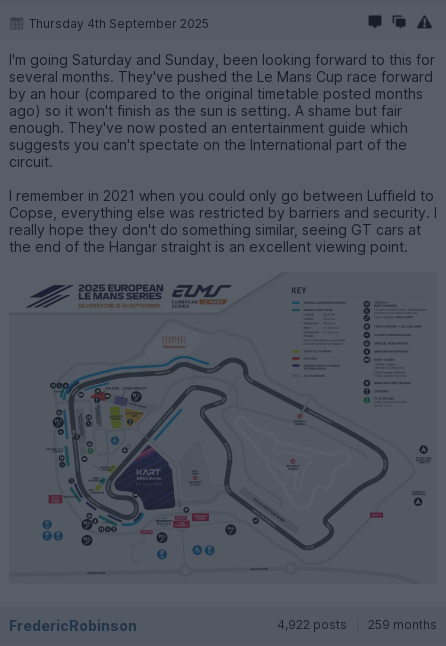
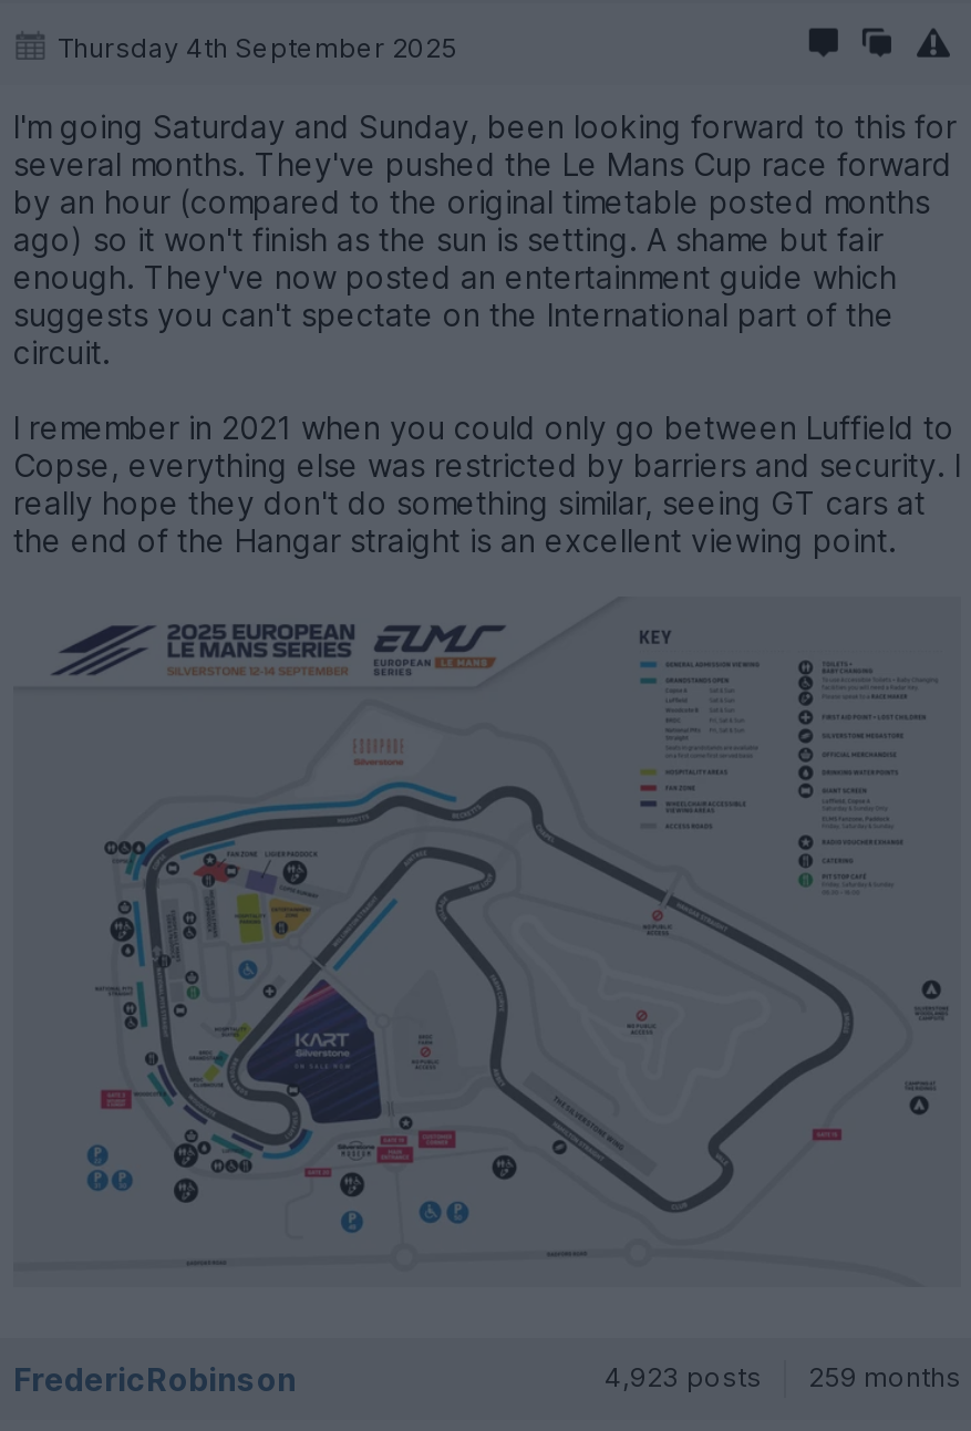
- 4,922 posts 259 months
+ 4,923 posts 259 months
